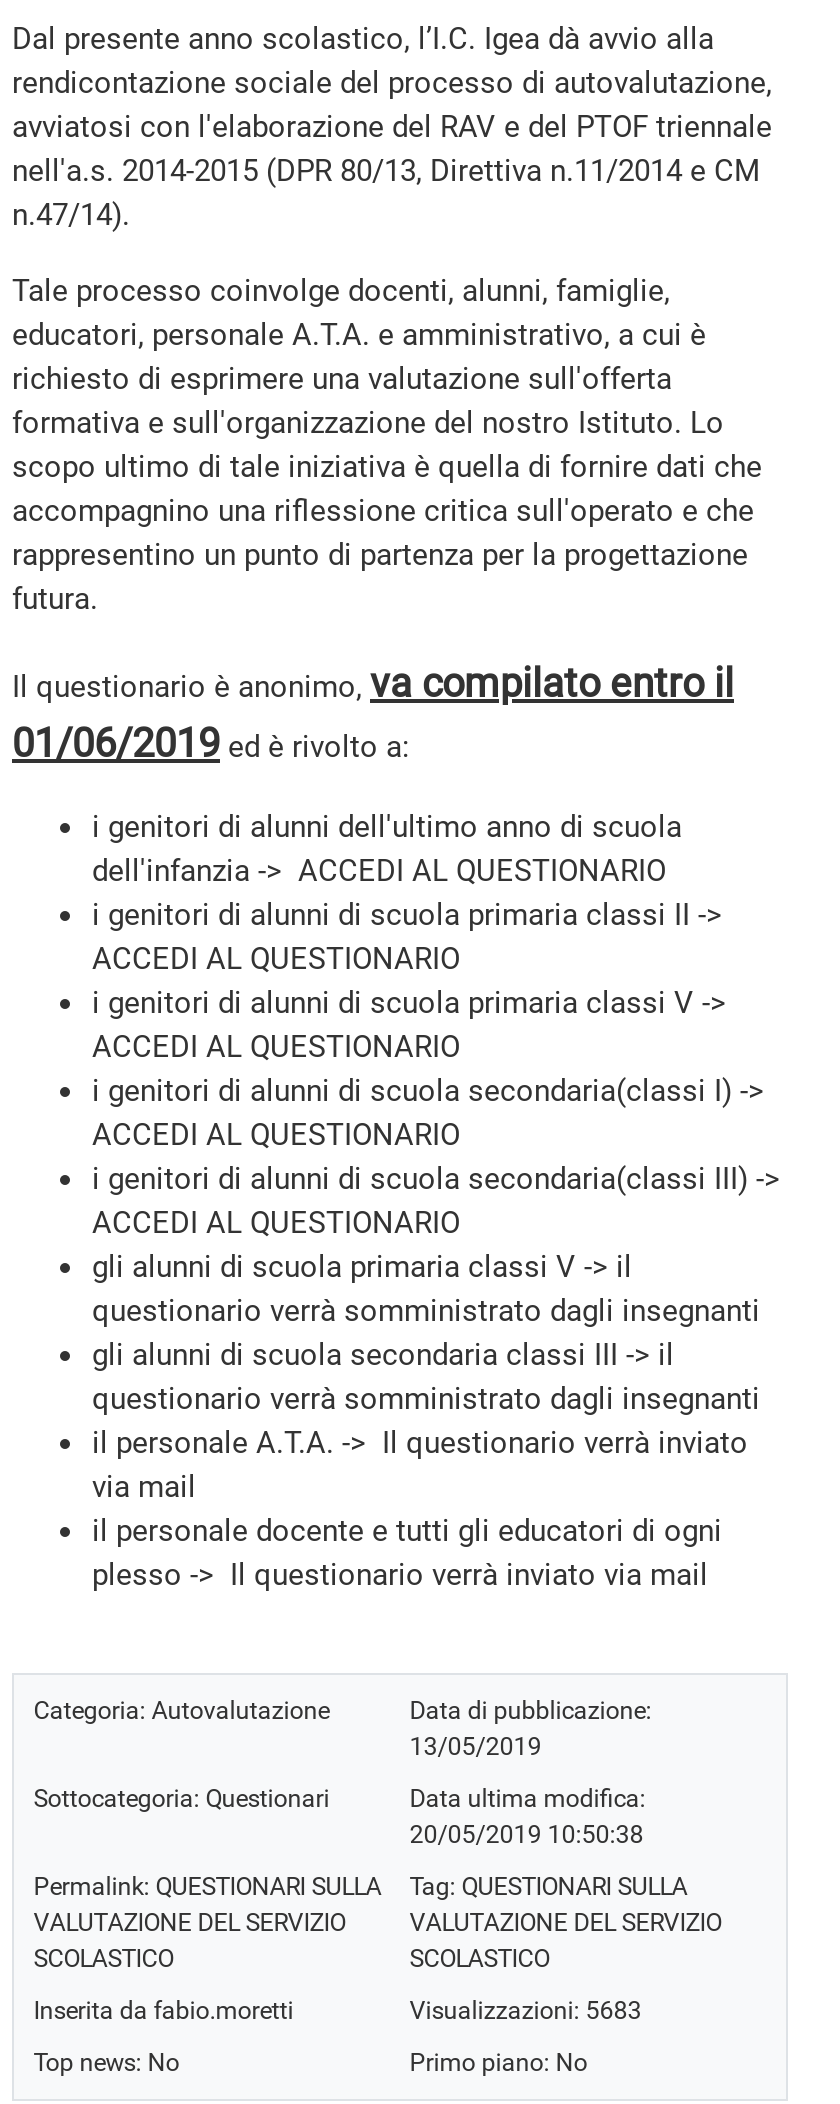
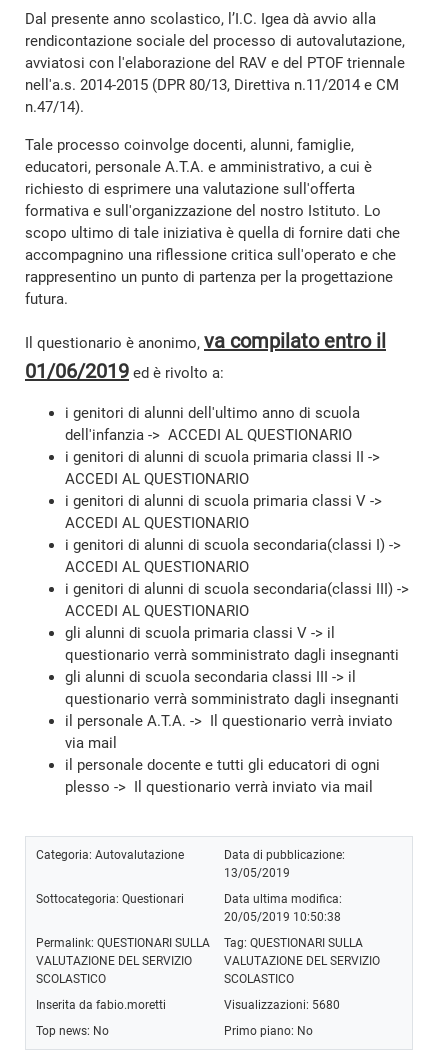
- Visualizzazioni: 5683
+ Visualizzazioni: 5680
